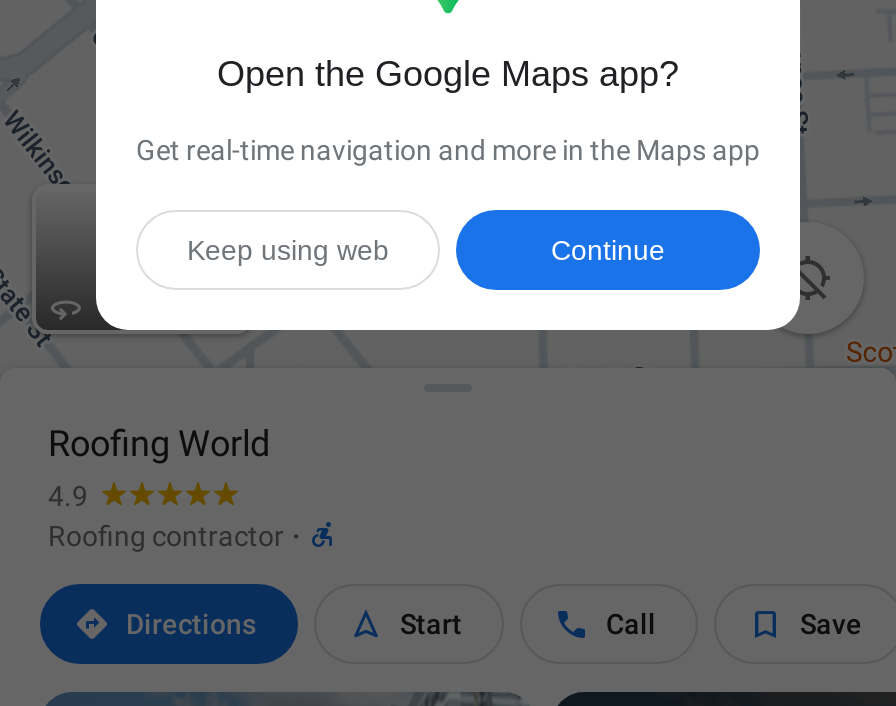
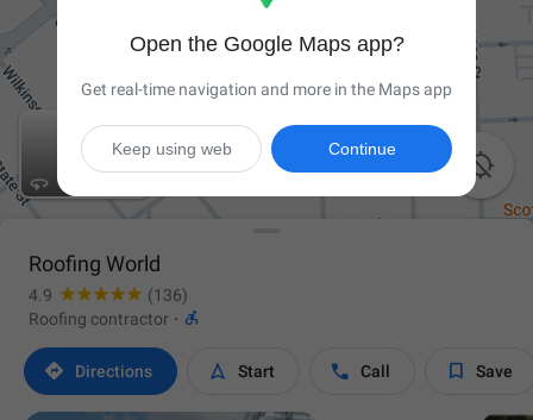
+ (136)
